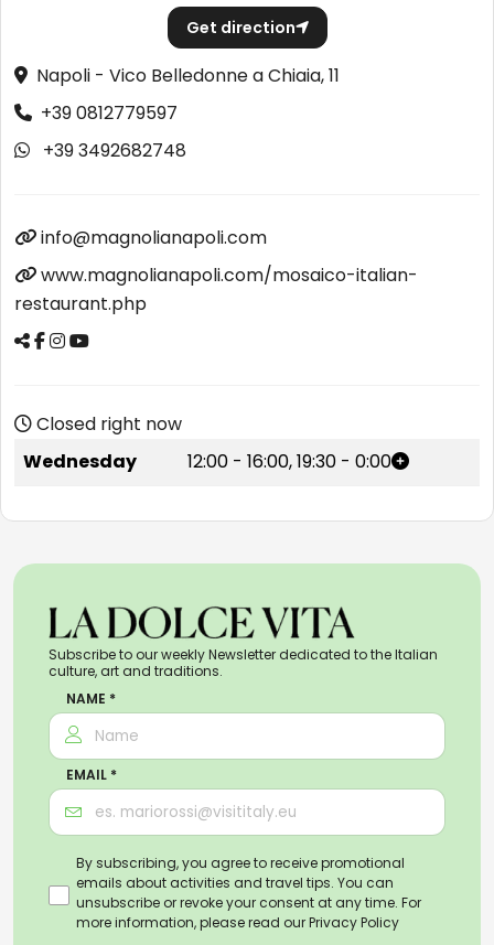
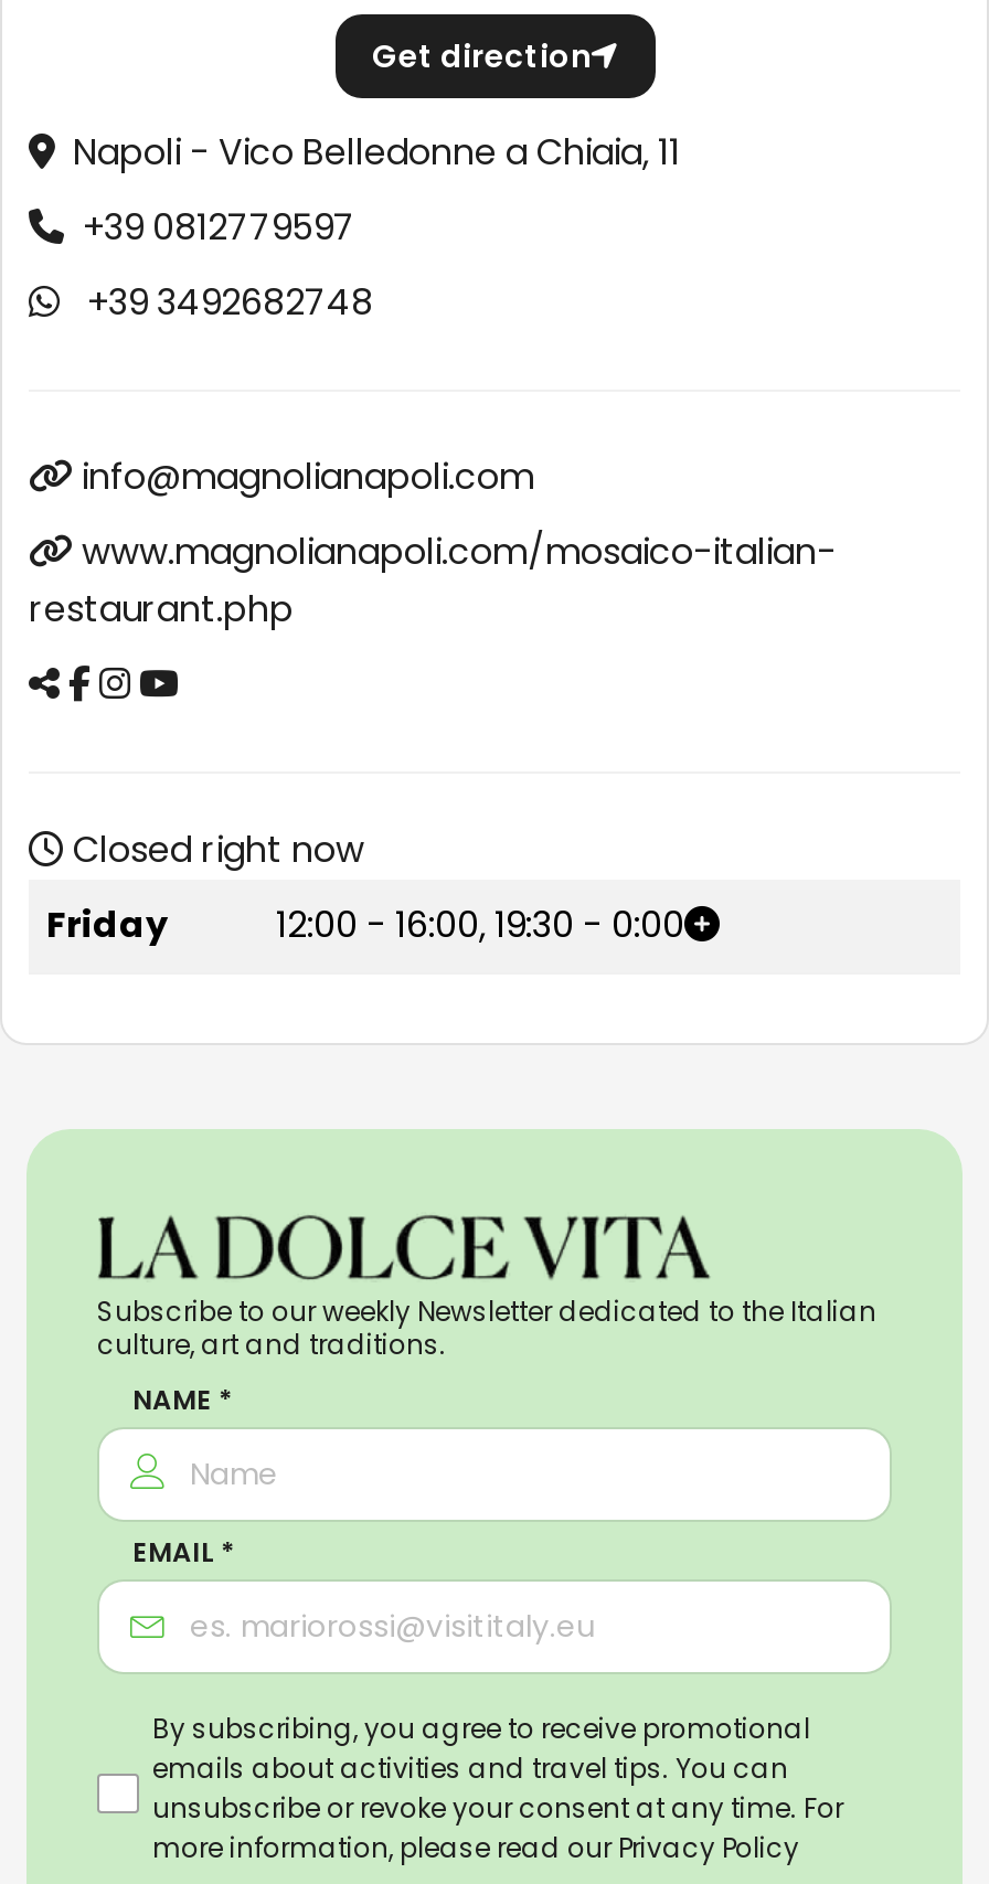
- Wednesday
+ Friday
